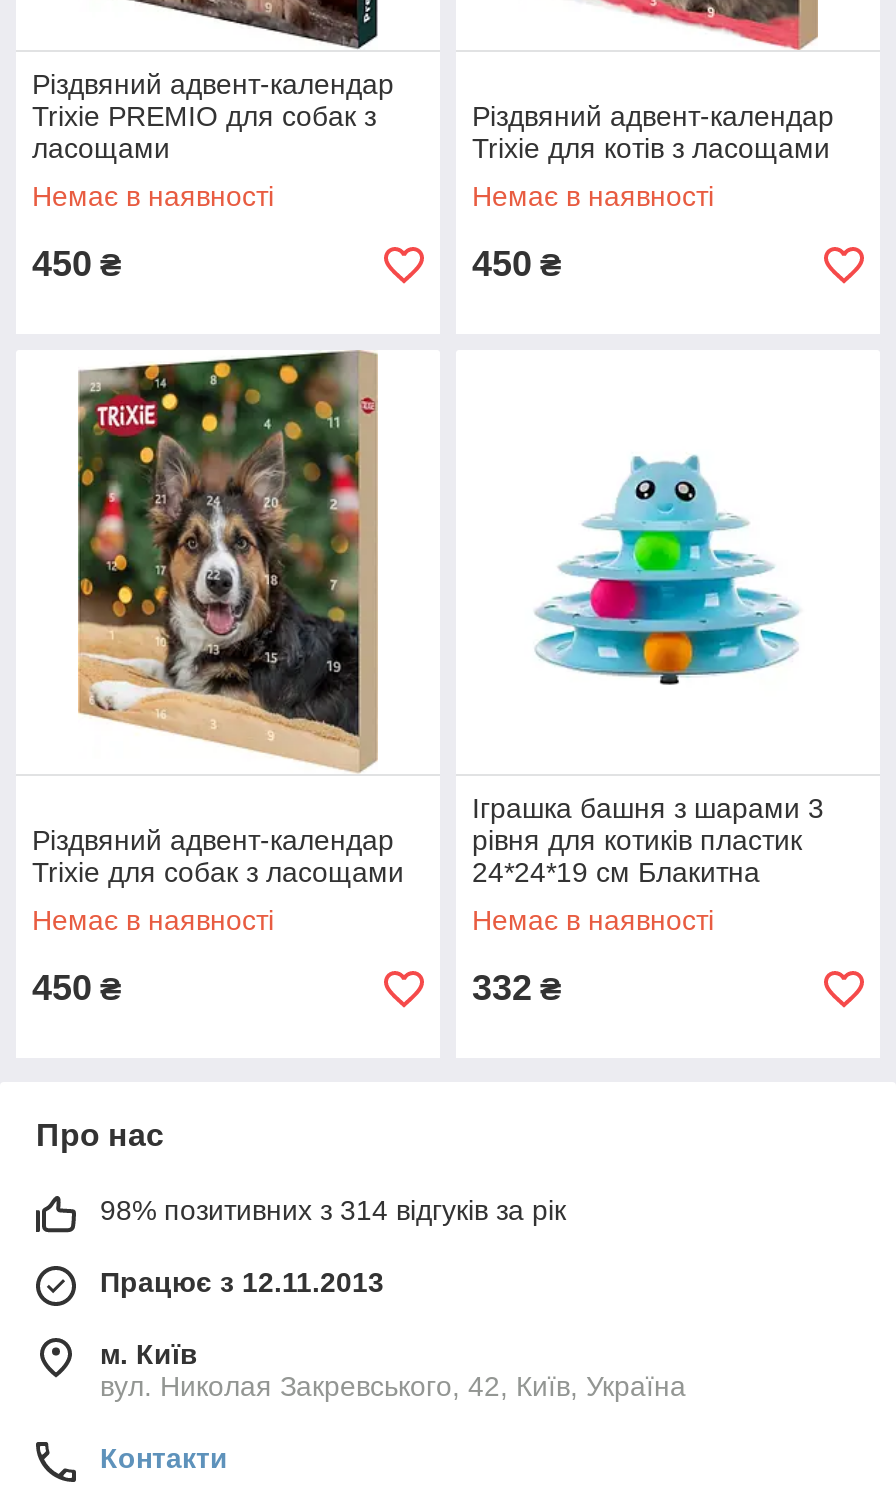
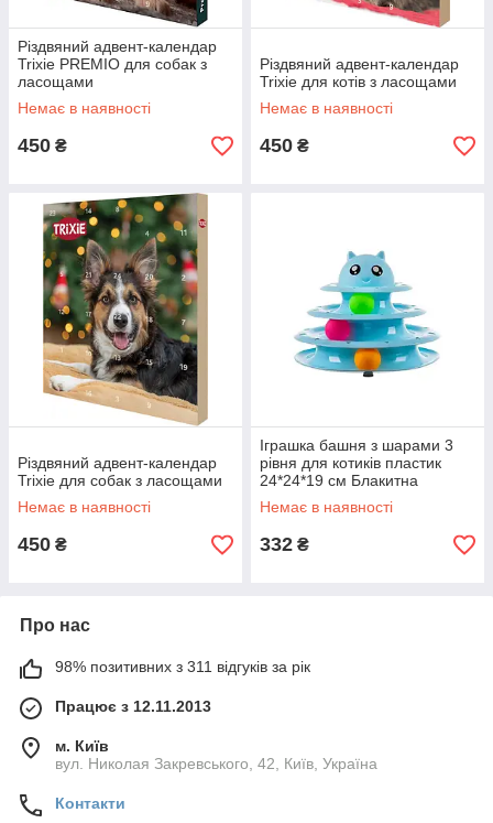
- 98% позитивних з 314 відгуків за рік
+ 98% позитивних з 311 відгуків за рік
